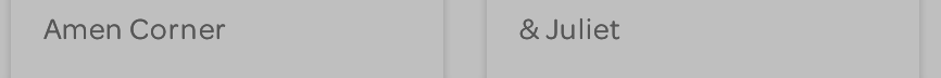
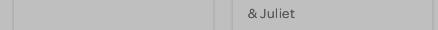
- Amen Corner
